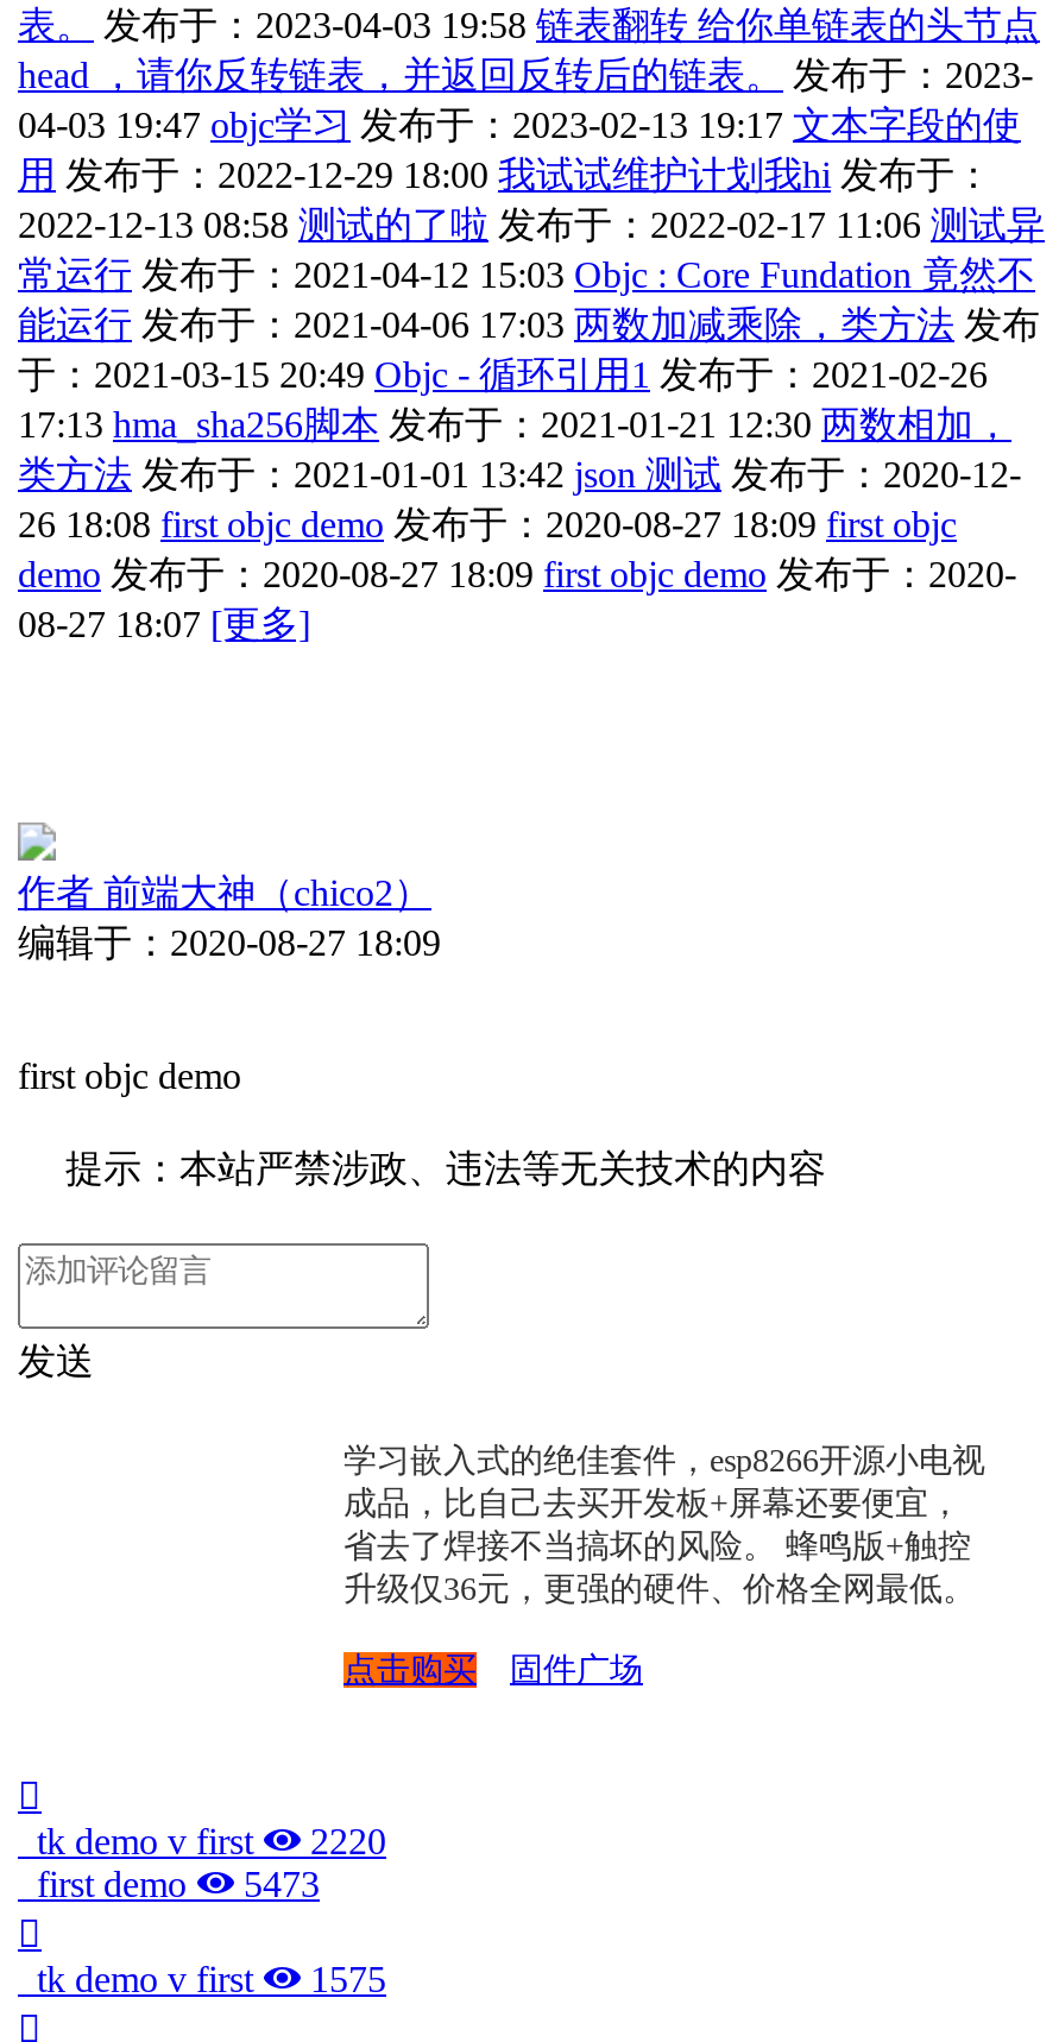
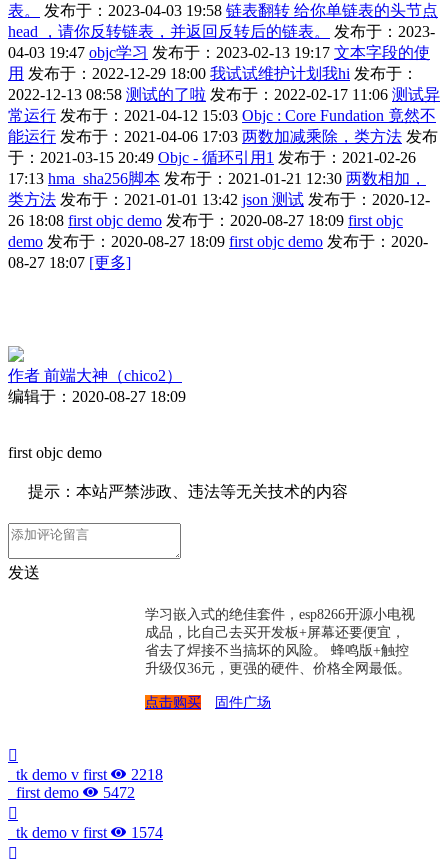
- tk demo v first 2220
+ tk demo v first 2218

- first demo 5473
+ first demo 5472

- tk demo v first 1575
+ tk demo v first 1574
